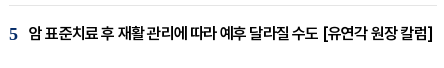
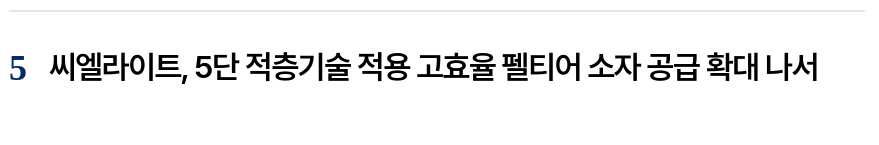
- 암 표준치료 후 재활 관리에 따라 예후 달라질 수도 [유연각 원장 칼럼]
+ 씨엘라이트, 5단 적층기술 적용 고효율 펠티어 소자 공급 확대 나서
